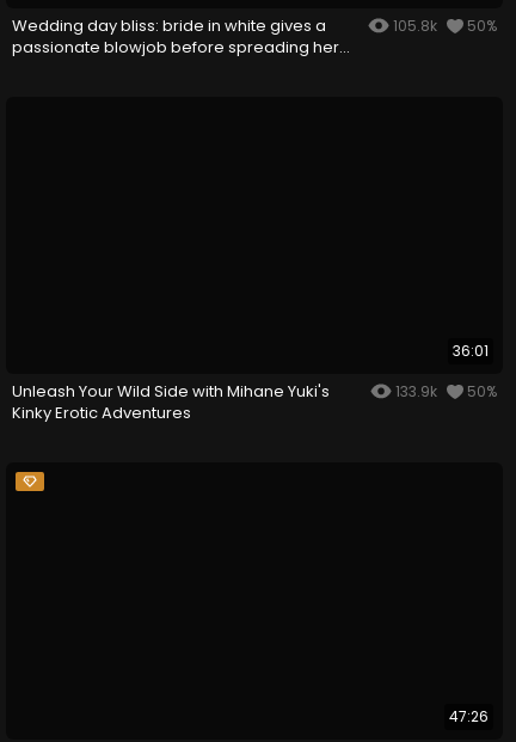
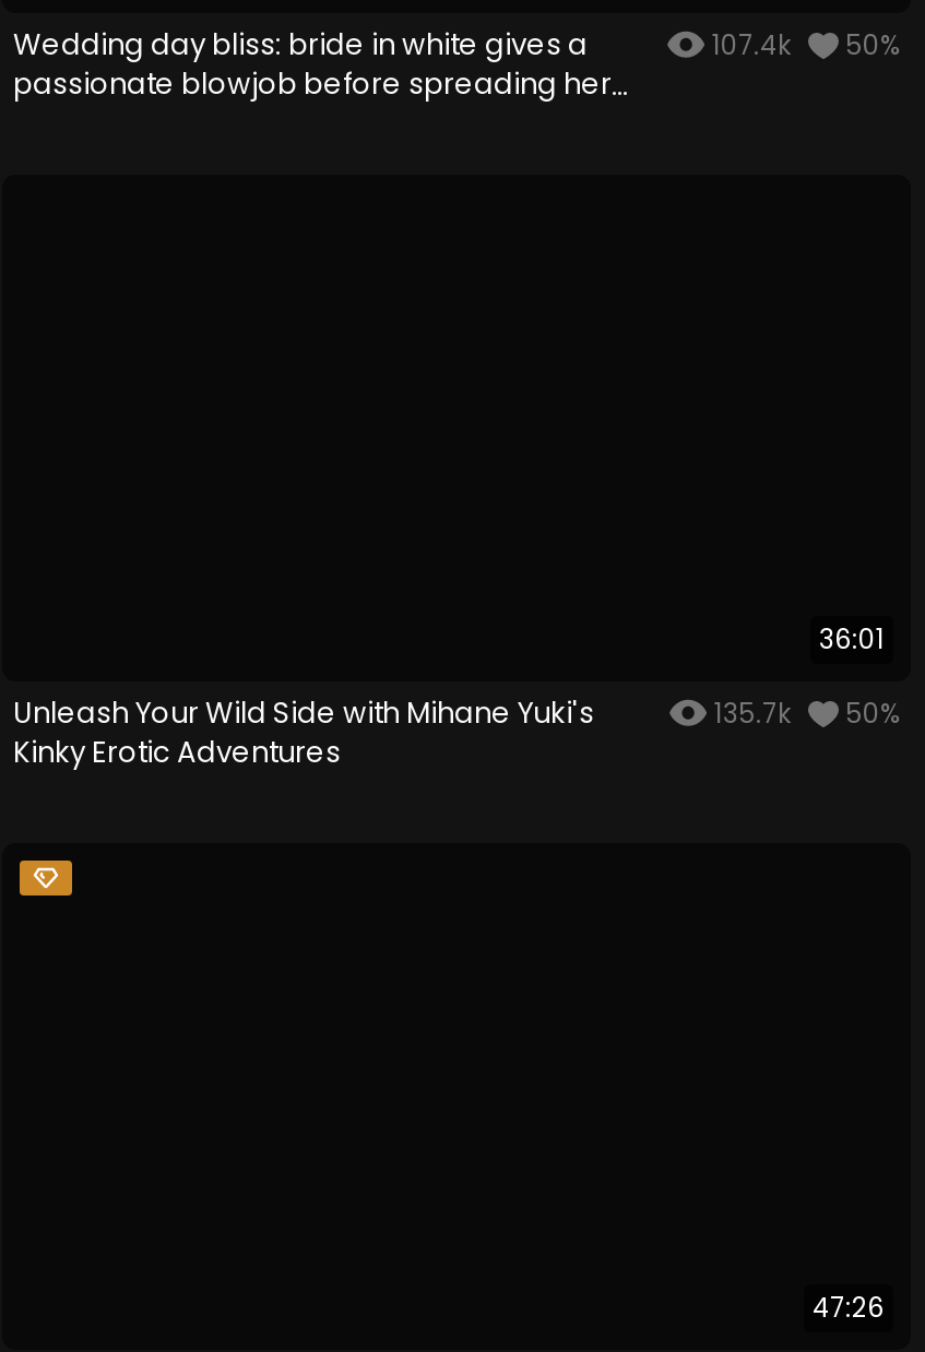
- 105.8k 50%
+ 107.4k 50%

- 133.9k 50%
+ 135.7k 50%
